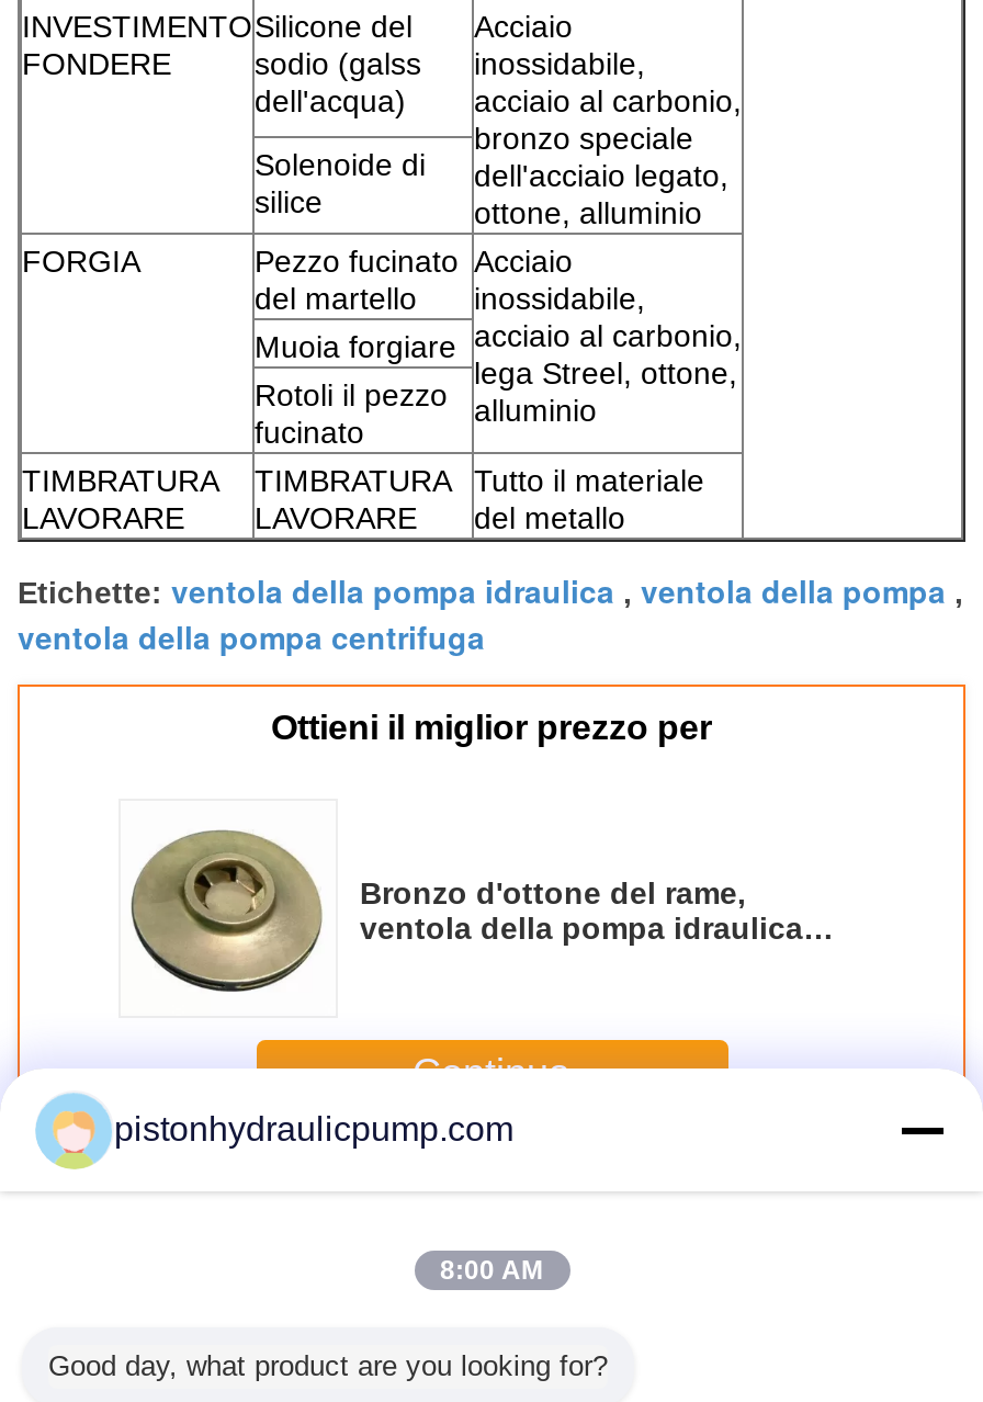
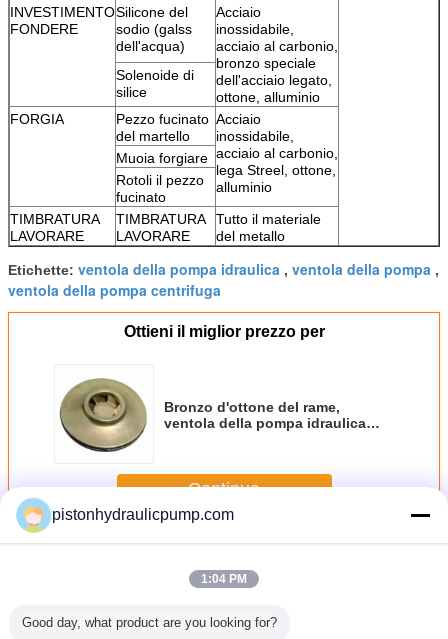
- 8:00 AM
+ 1:04 PM
